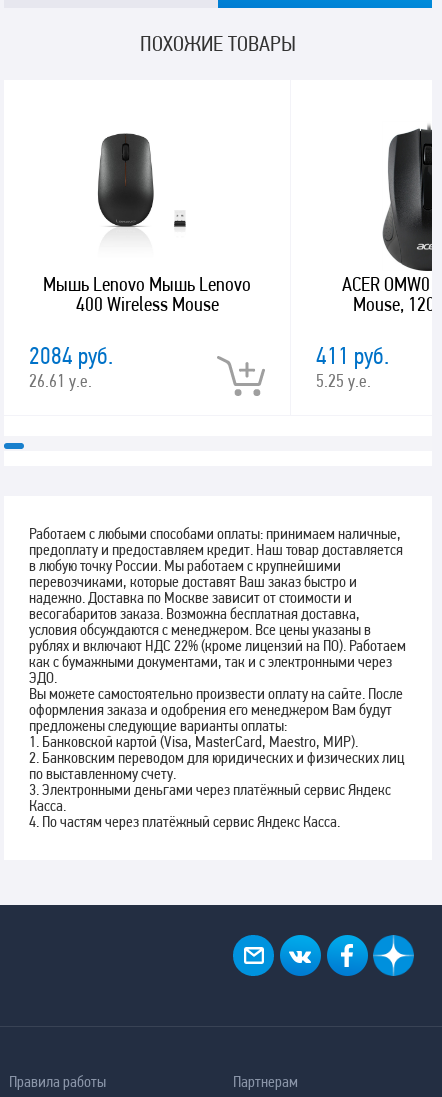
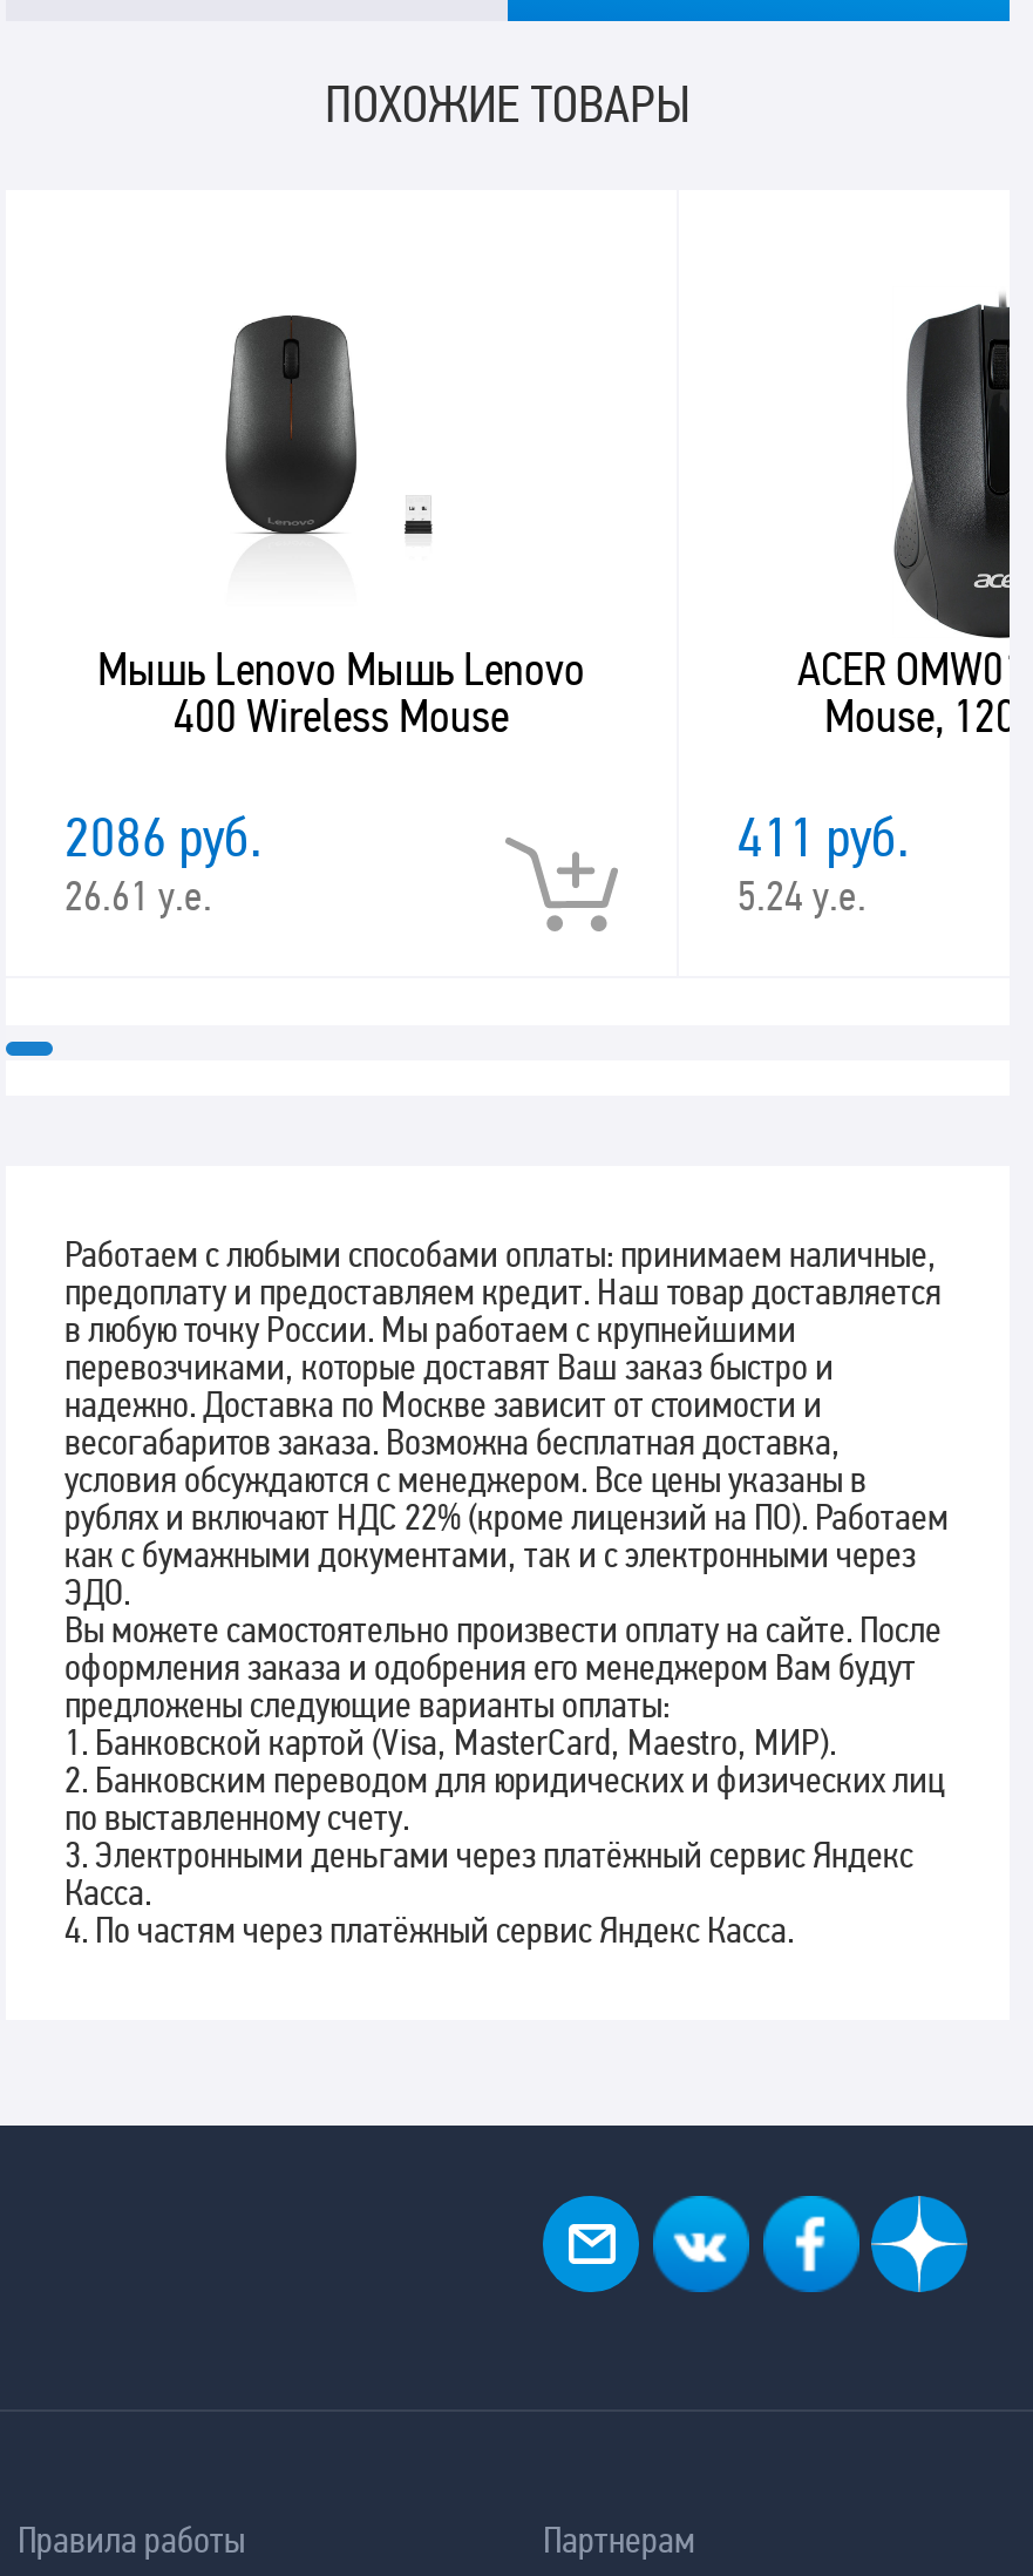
- 2084 руб.
+ 2086 руб.

- 5.25 у.е.
+ 5.24 у.е.
